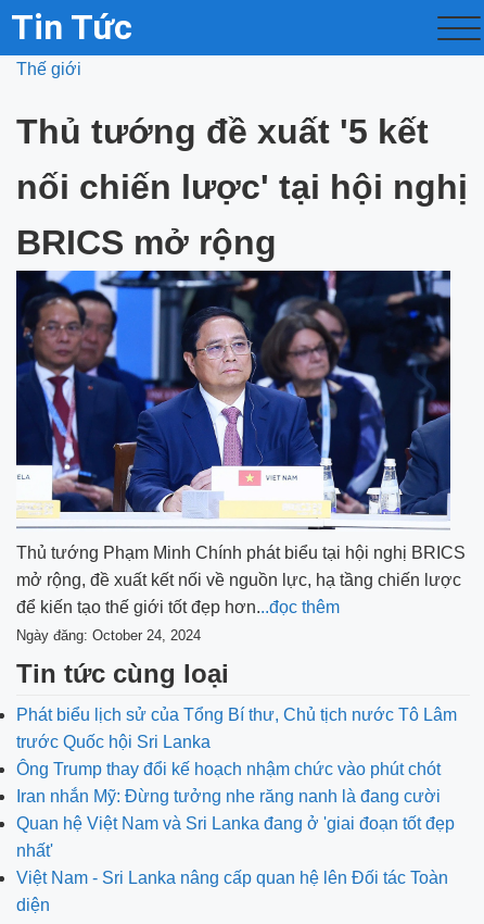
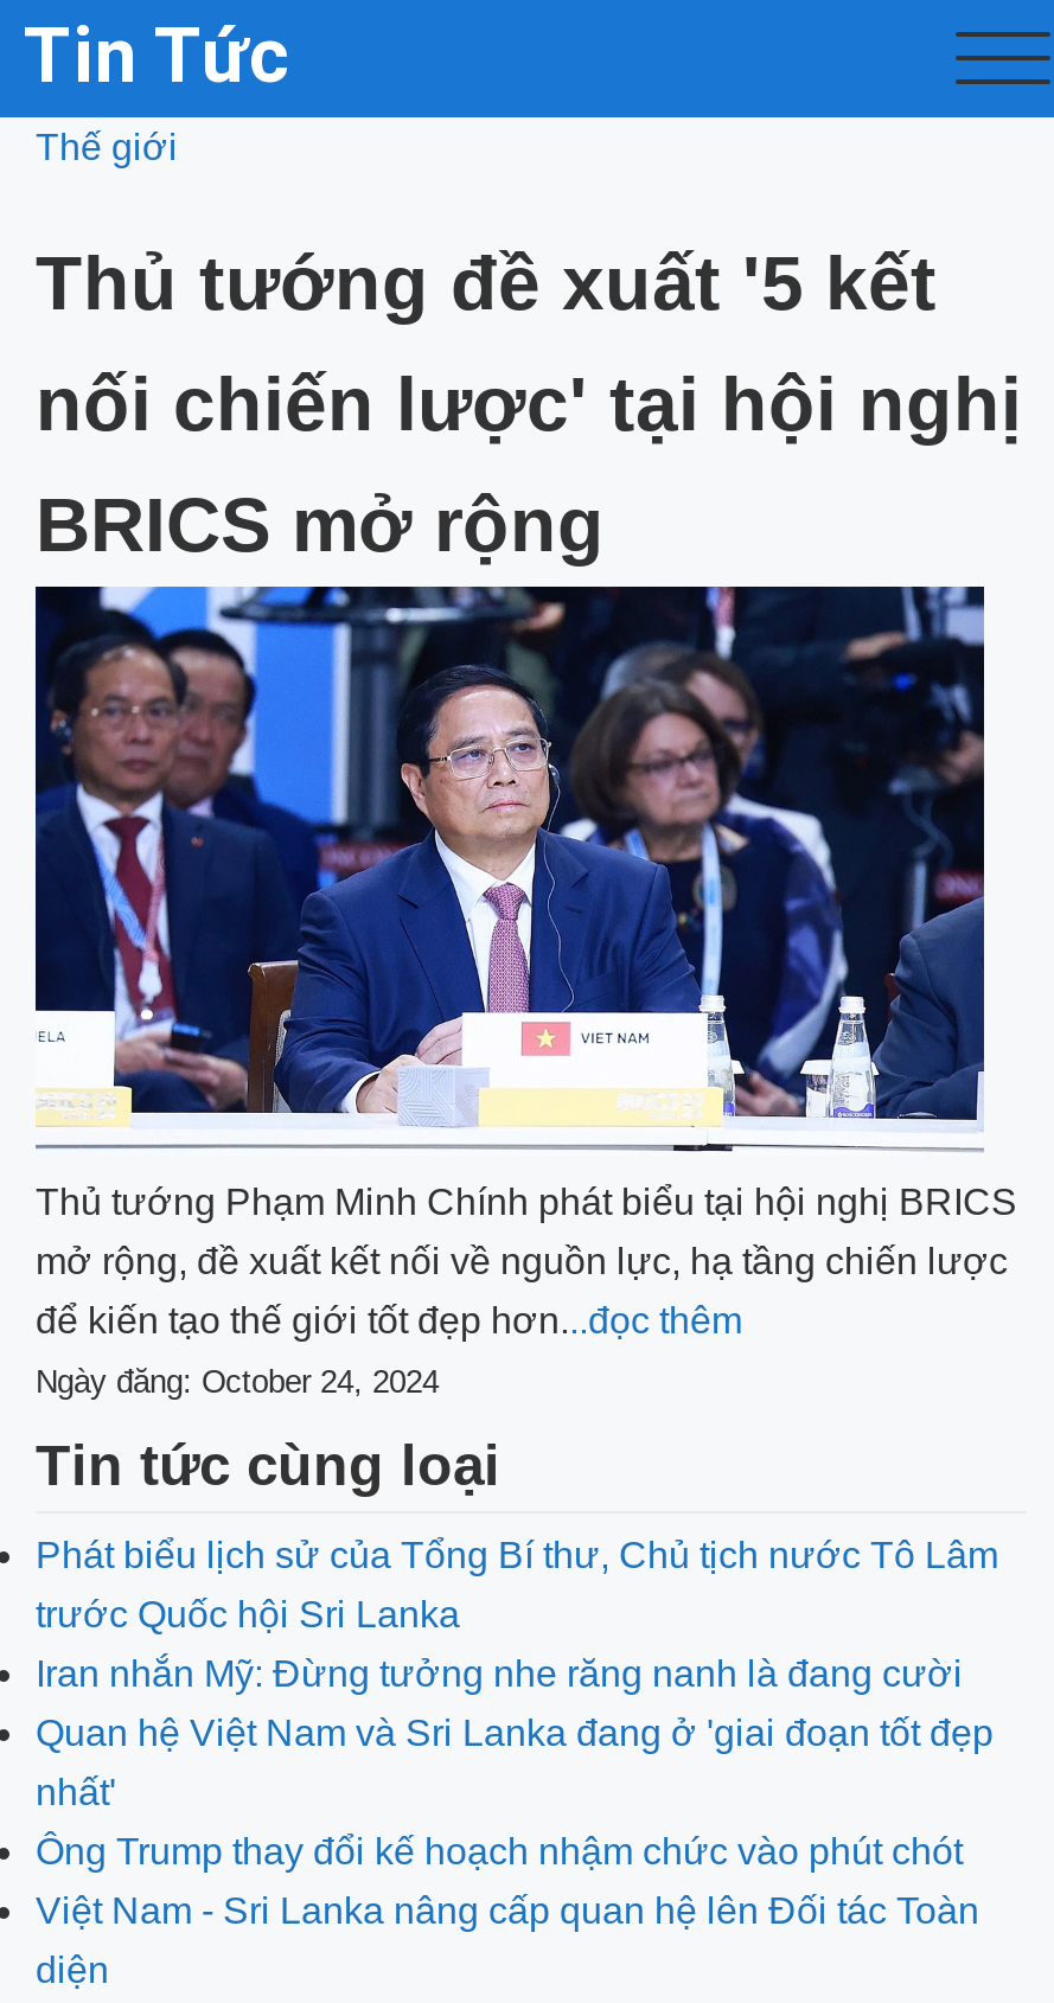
moved down: Ông Trump thay đổi kế hoạch nhậm chức vào phút chót

moved up: Iran nhắn Mỹ: Đừng tưởng nhe răng nanh là đang cười | Quan hệ Việt Nam và Sri Lanka đang ở 'giai đoạn tốt đẹp | nhất'
